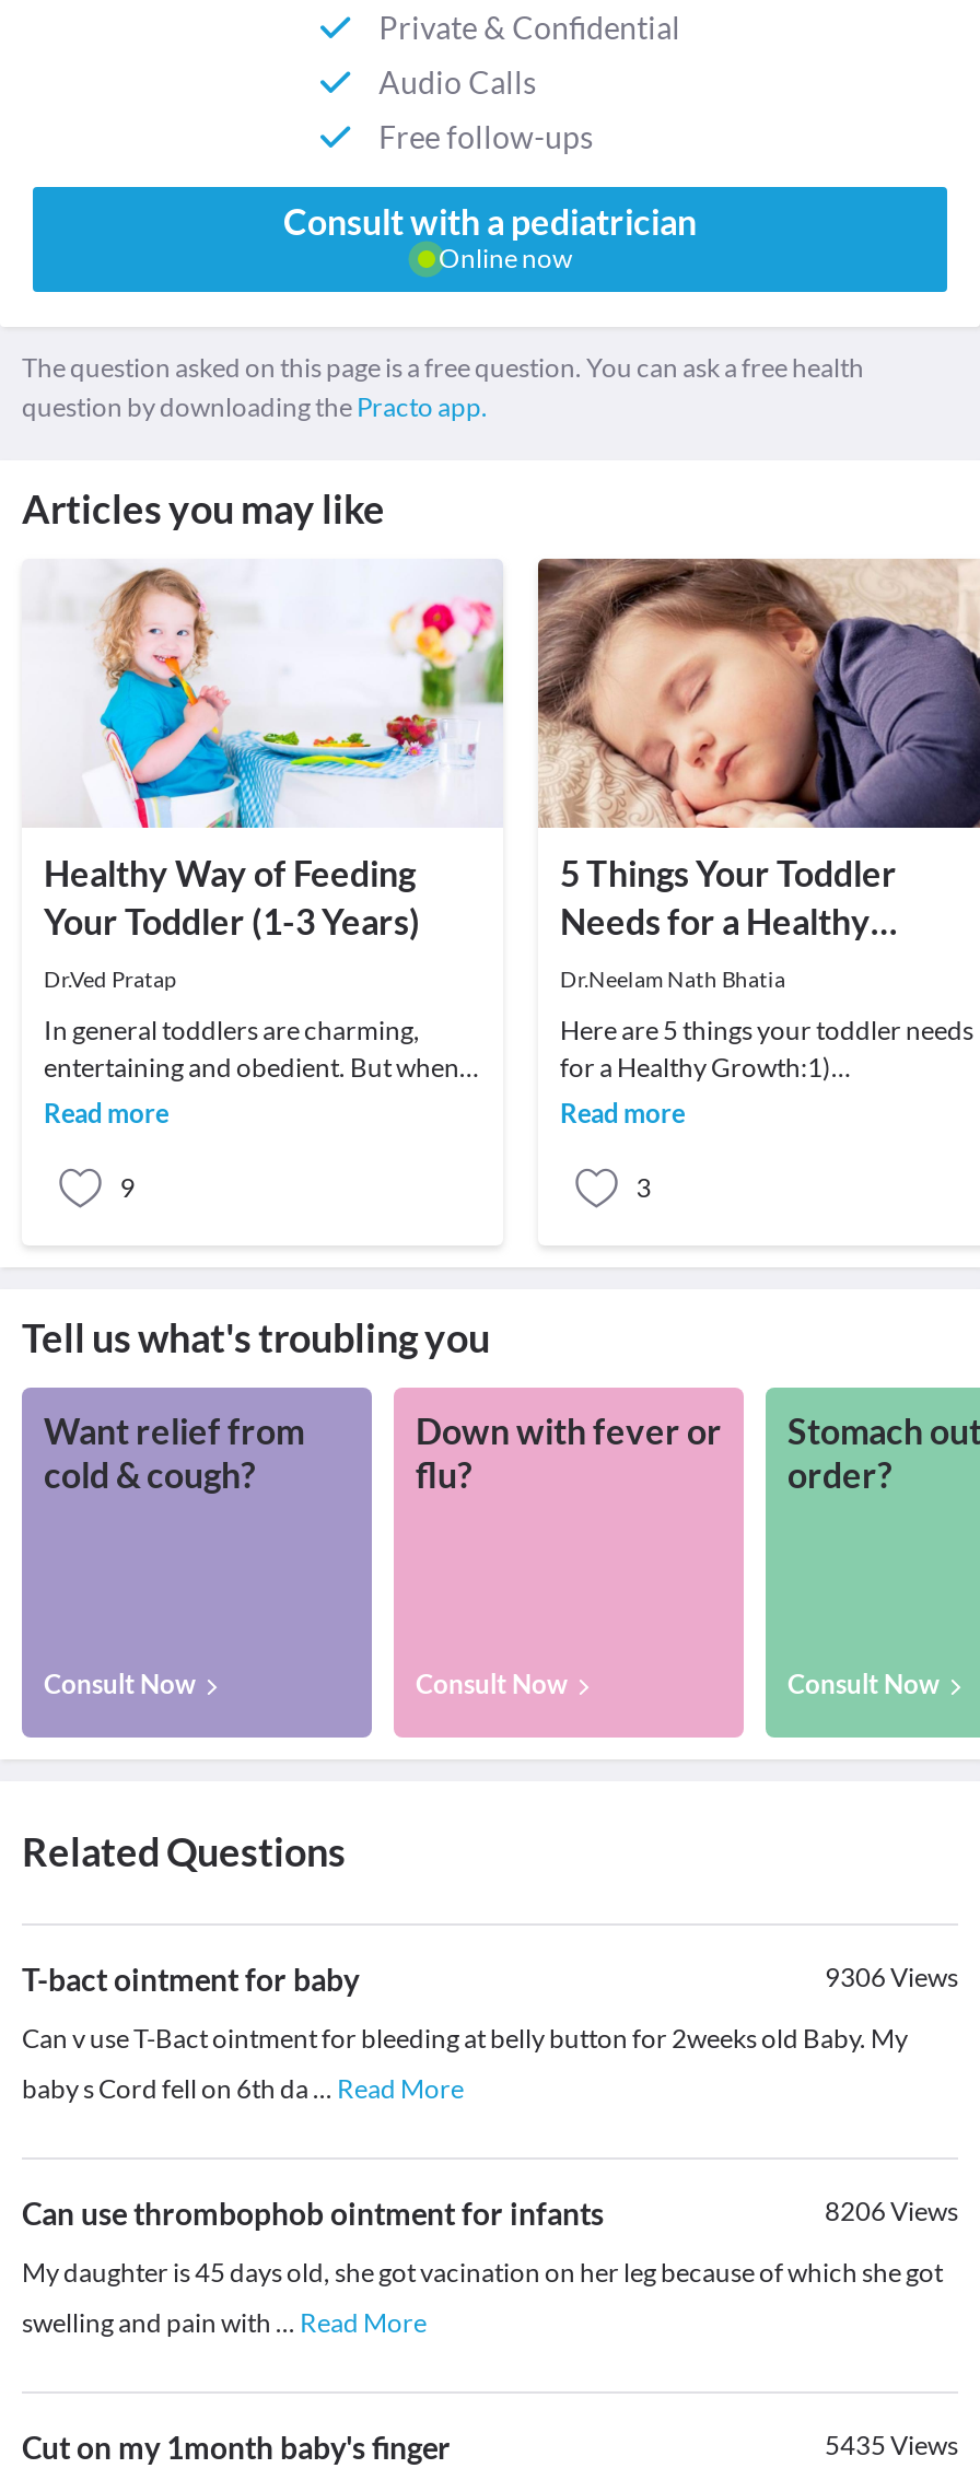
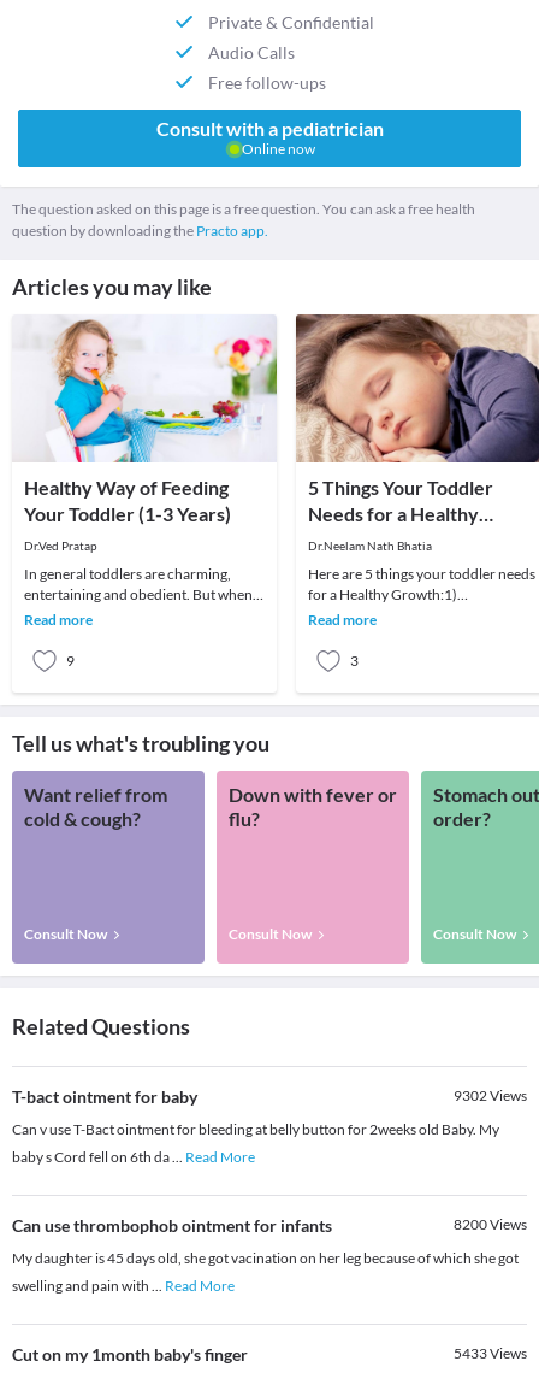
- 9306Views
+ 9302Views

- 8206Views
+ 8200Views

- 5435 Views
+ 5433 Views
